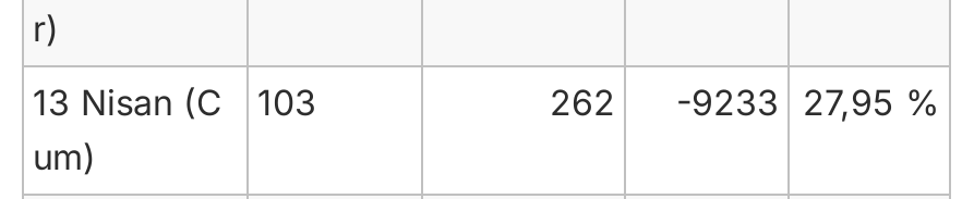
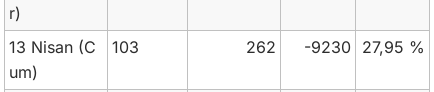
- 262 -9233 27,95 %
+ 262 -9230 27,95 %
